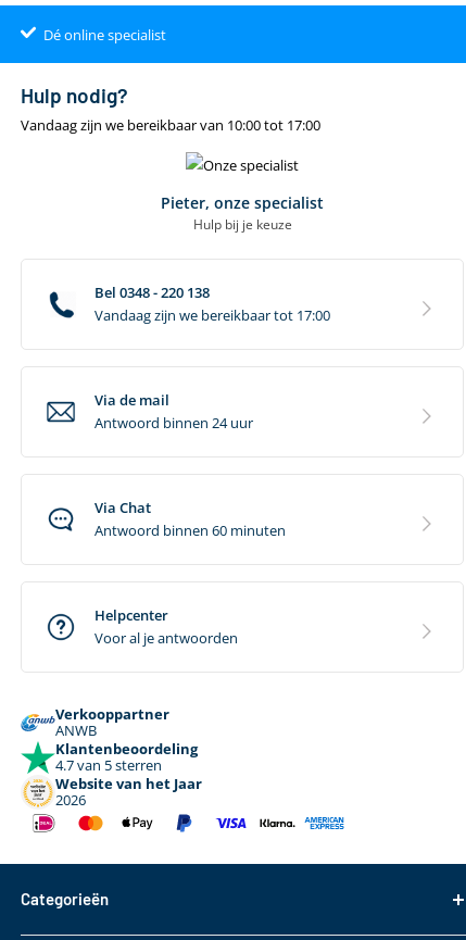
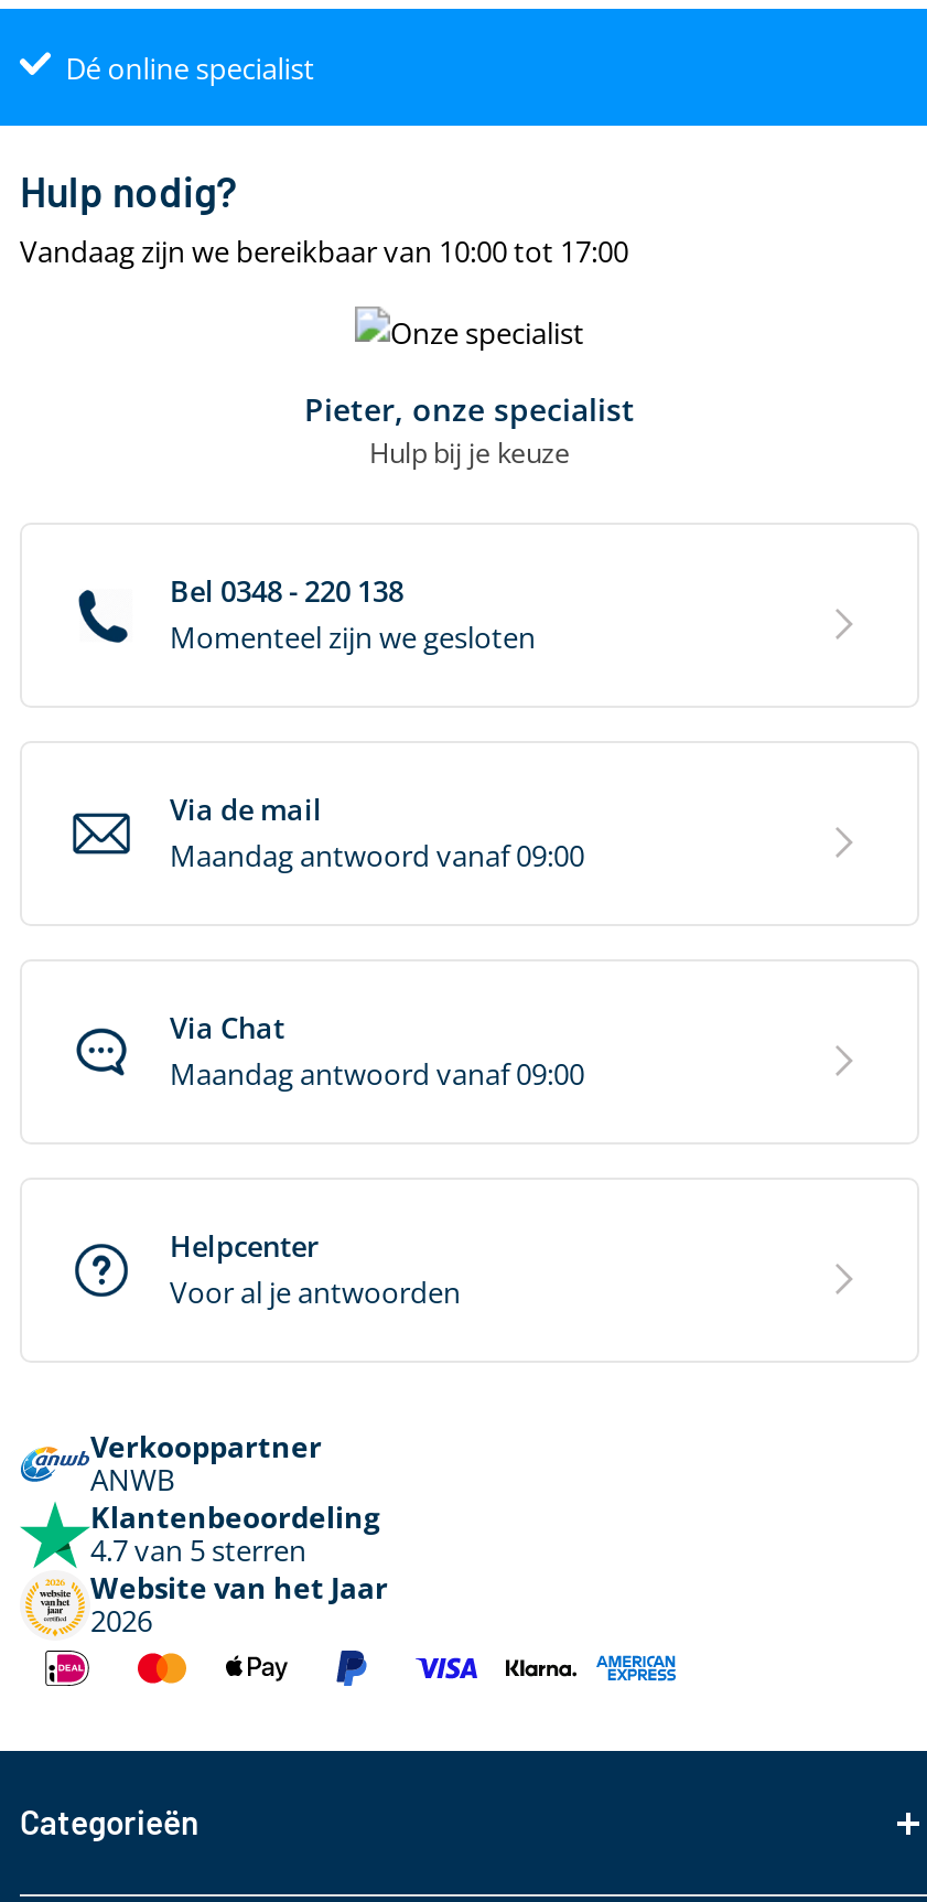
- Vandaag zijn we bereikbaar tot 17:00
+ Momenteel zijn we gesloten

- Antwoord binnen 24 uur
+ Maandag antwoord vanaf 09:00

- Antwoord binnen 60 minuten
+ Maandag antwoord vanaf 09:00
